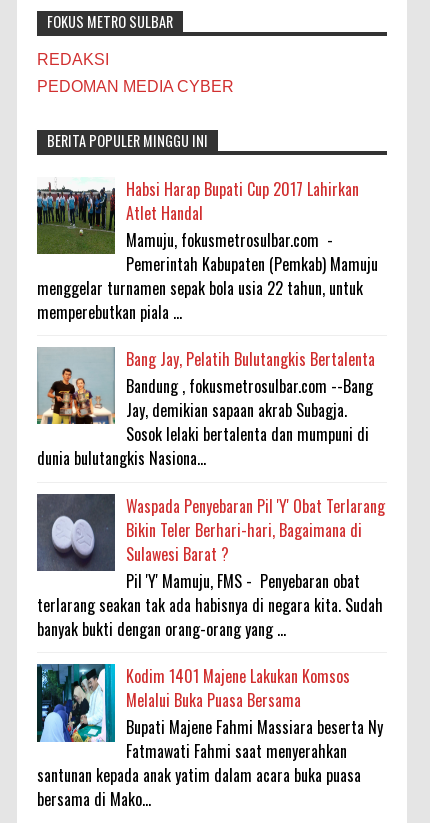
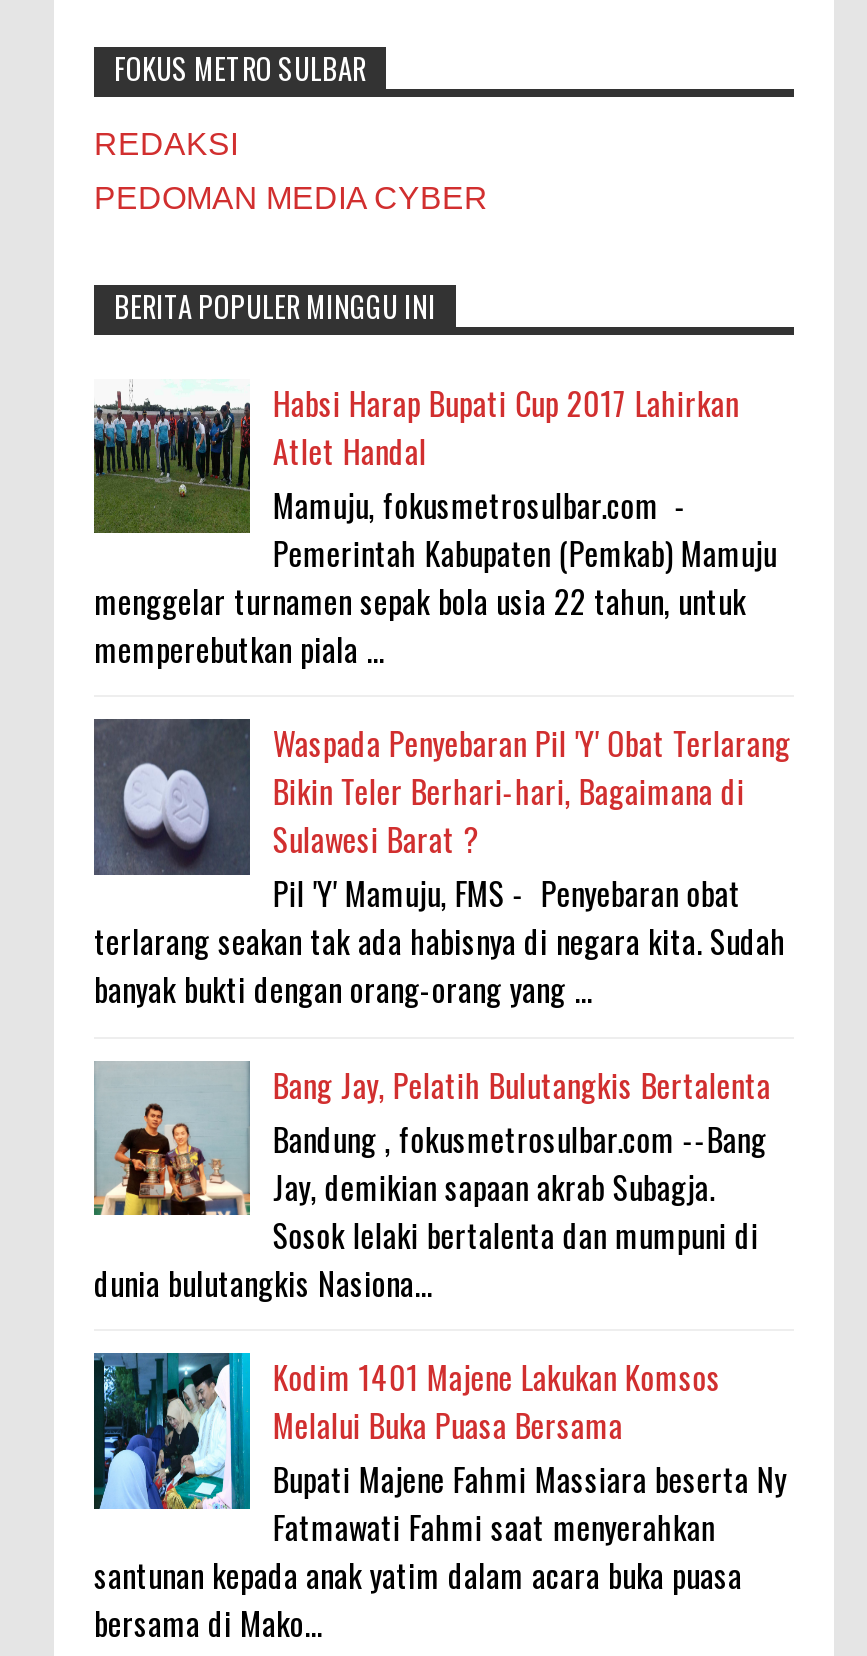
moved down: [image] | Bang Jay, Pelatih Bulutangkis Bertalenta | Bandung , fokusmetrosulbar.com --Bang | Jay, demikian sapaan akrab Subagja. | Sosok lelaki bertalenta dan mumpuni di | dunia bulutangkis Nasiona...

moved up: [image] | Waspada Penyebaran Pil 'Y' Obat Terlarang | Bikin Teler Berhari-hari, Bagaimana di | Sulawesi Barat ? | Pil 'Y' Mamuju, FMS - Penyebaran obat | terlarang seakan tak ada habisnya di negara kita. Sudah | banyak bukti dengan orang-orang yang ...
